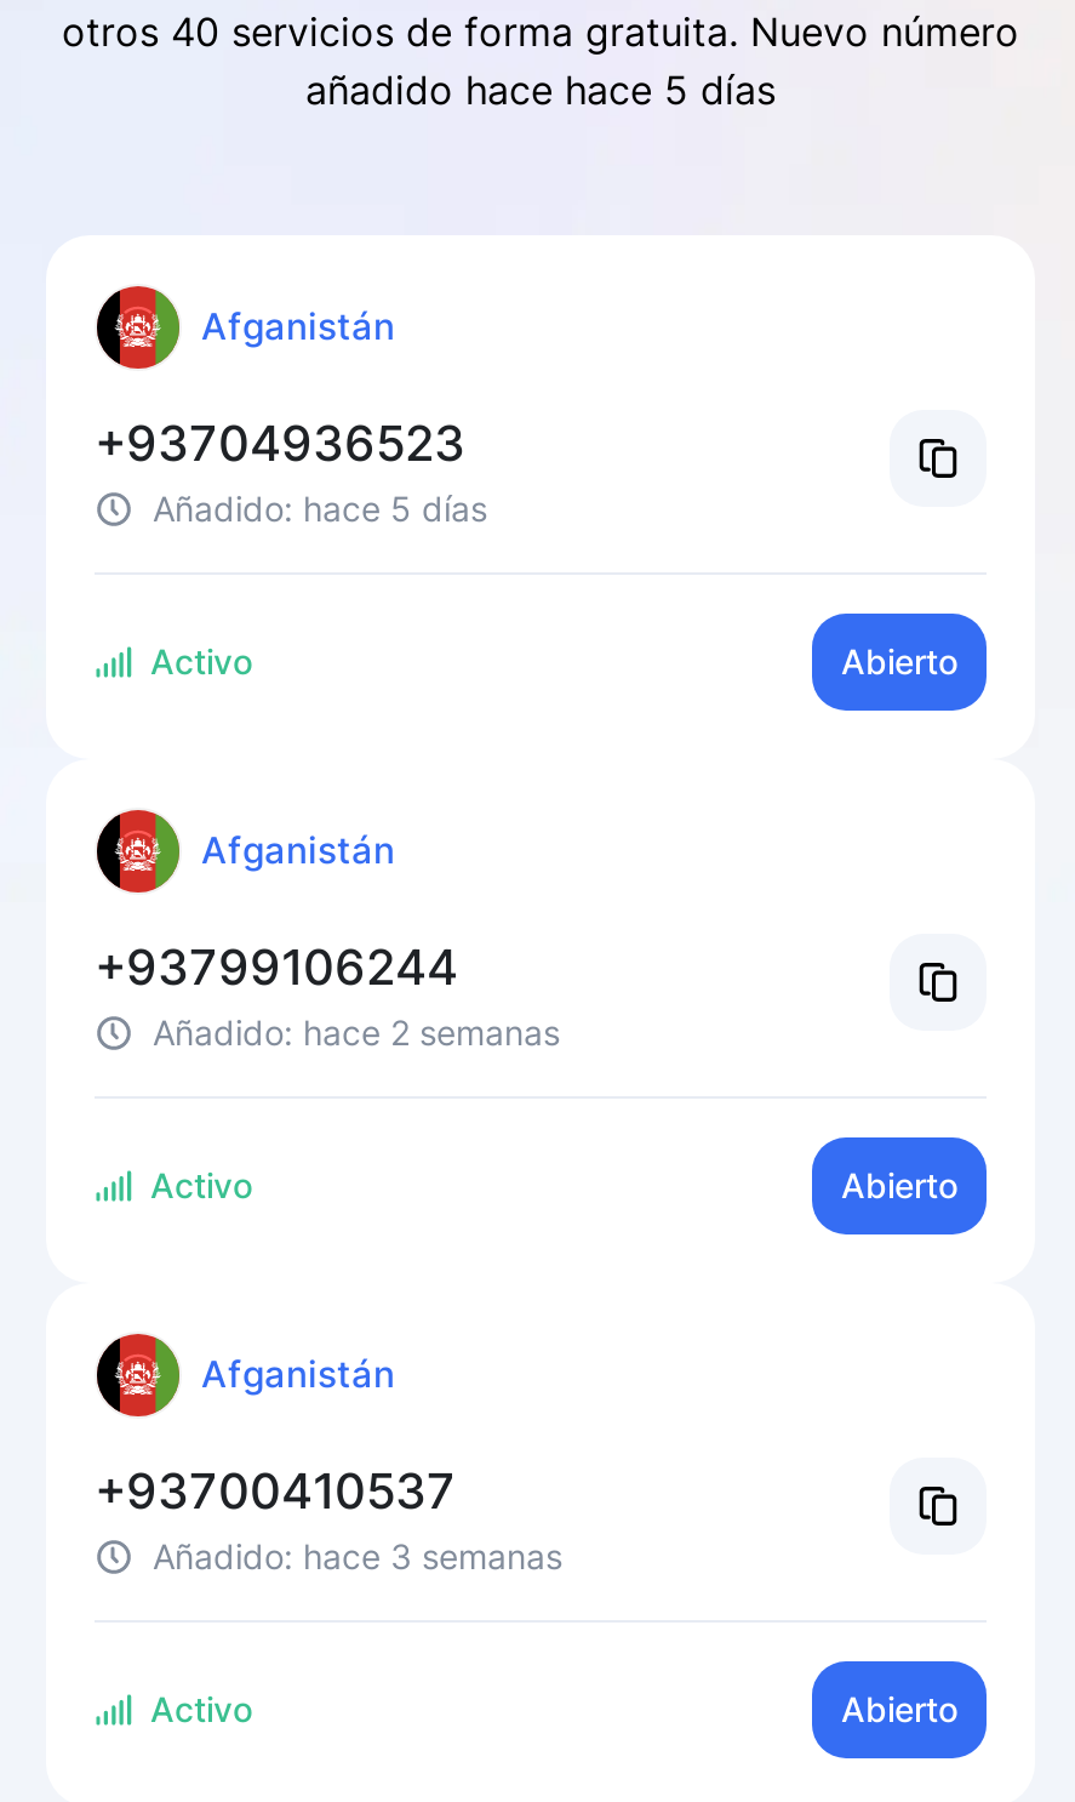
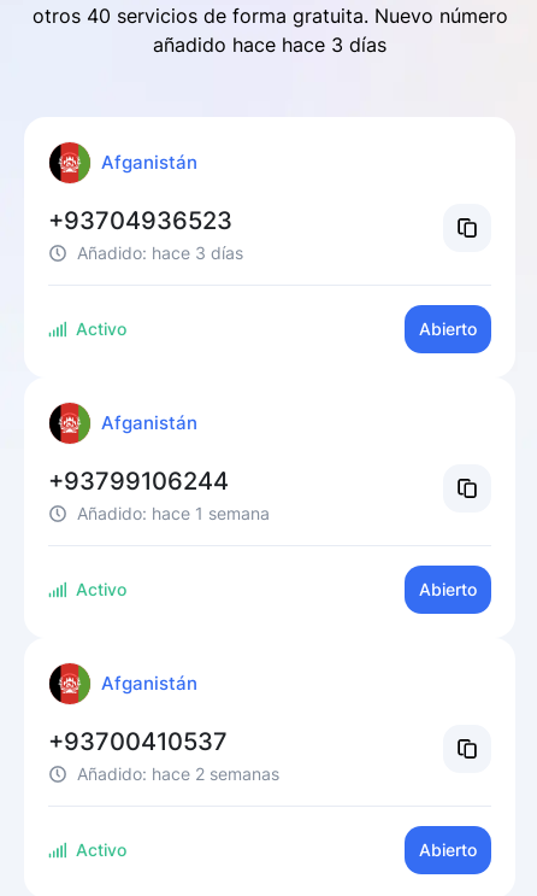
- añadido hace hace 5 días
+ añadido hace hace 3 días

- Añadido: hace 5 días
+ Añadido: hace 3 días

moved down: Añadido: hace 2 semanas

+ Añadido: hace 1 semana

- Añadido: hace 3 semanas
